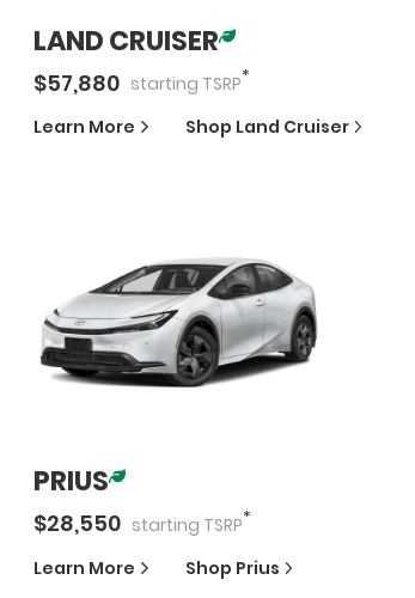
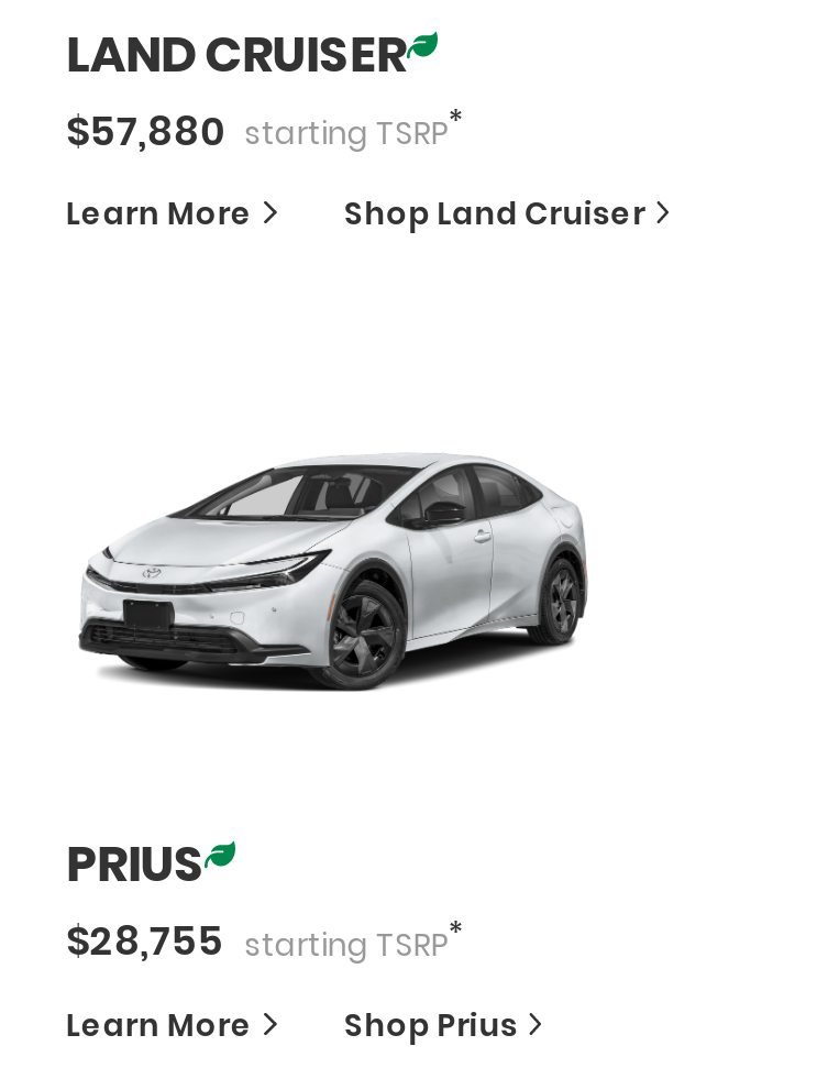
- $28,550 starting TSRP*
+ $28,755 starting TSRP*
